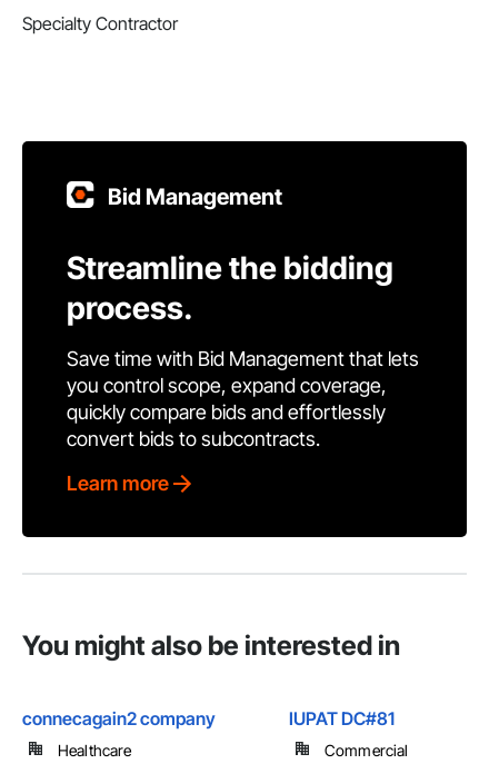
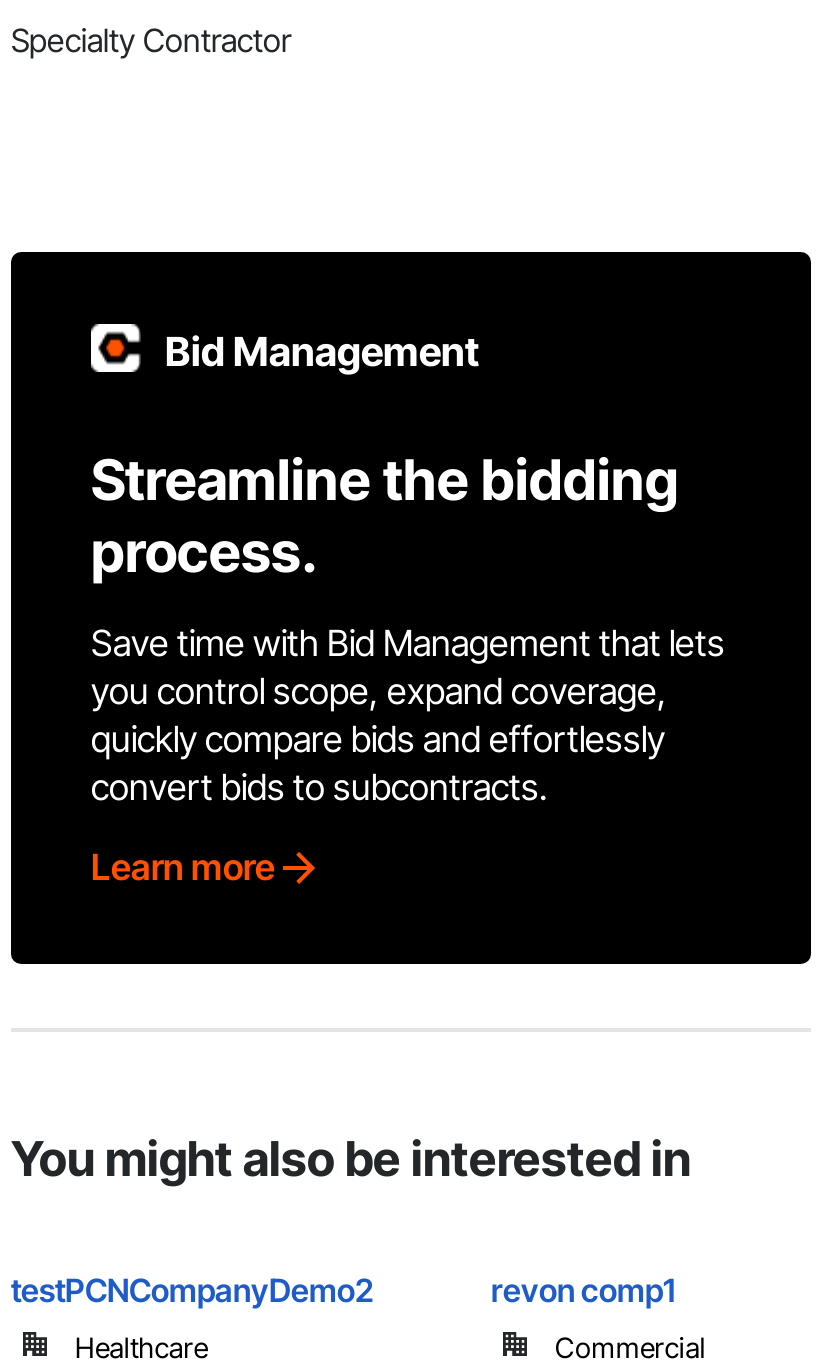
- connecagain2 company
+ testPCNCompanyDemo2

- IUPAT DC#81
+ revon comp1
